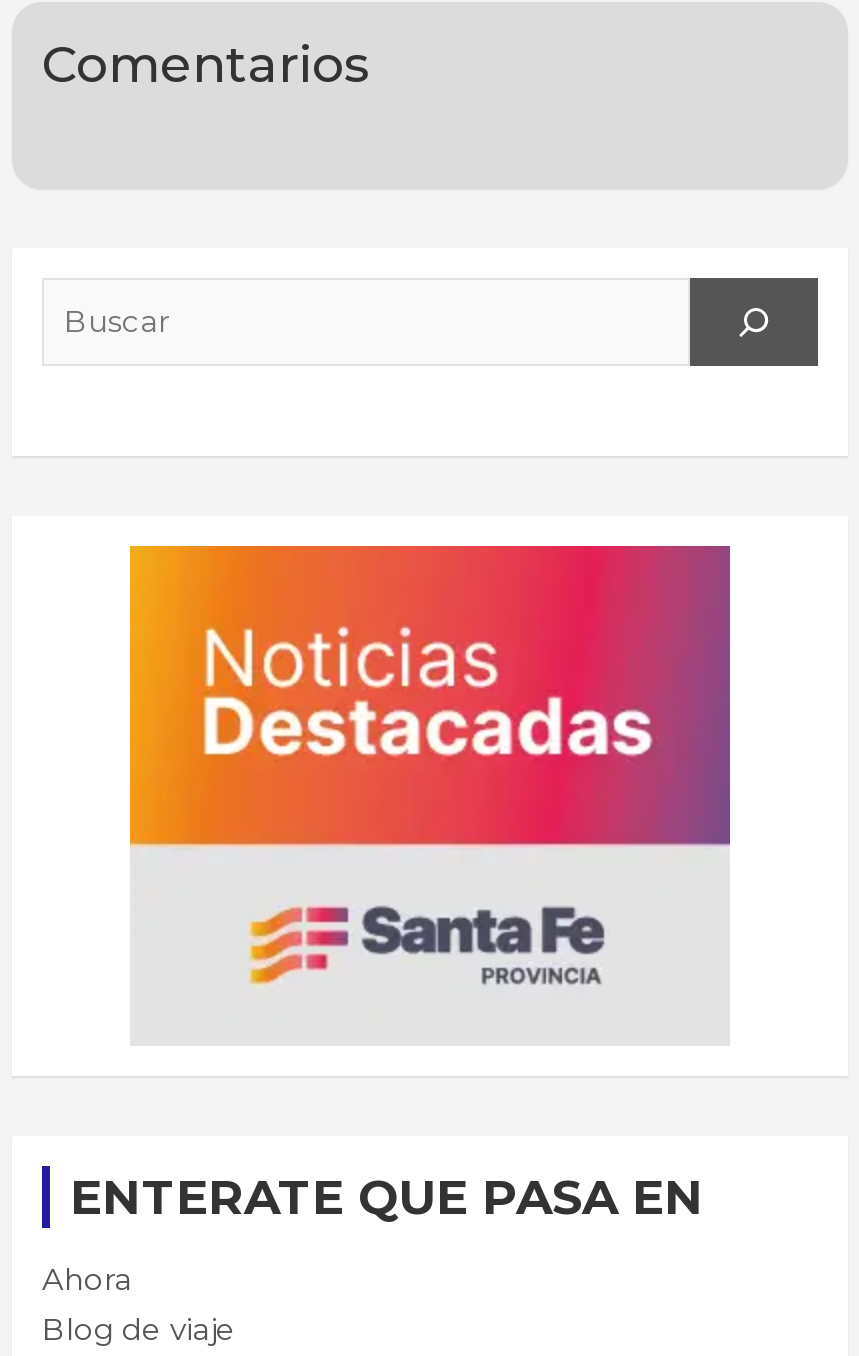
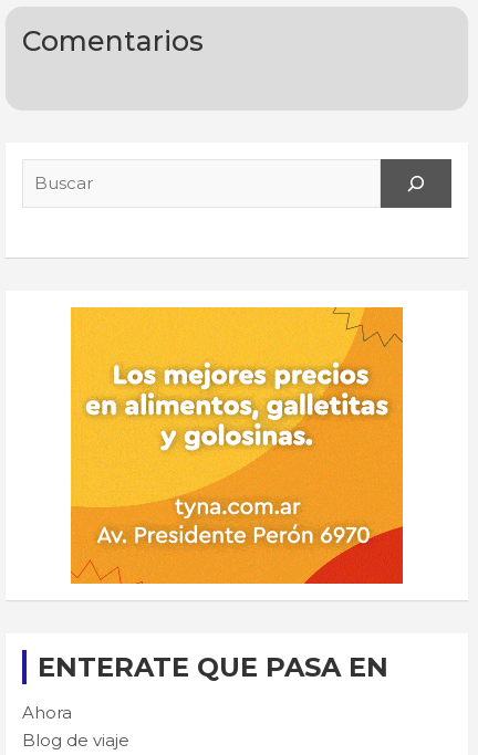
- [image]
+ [image]
